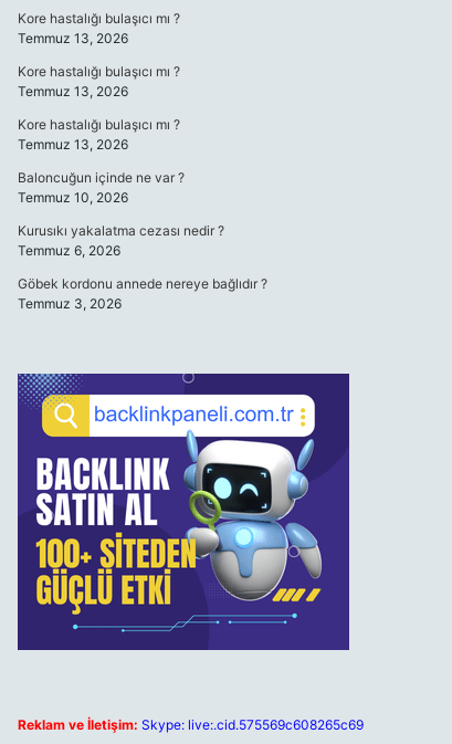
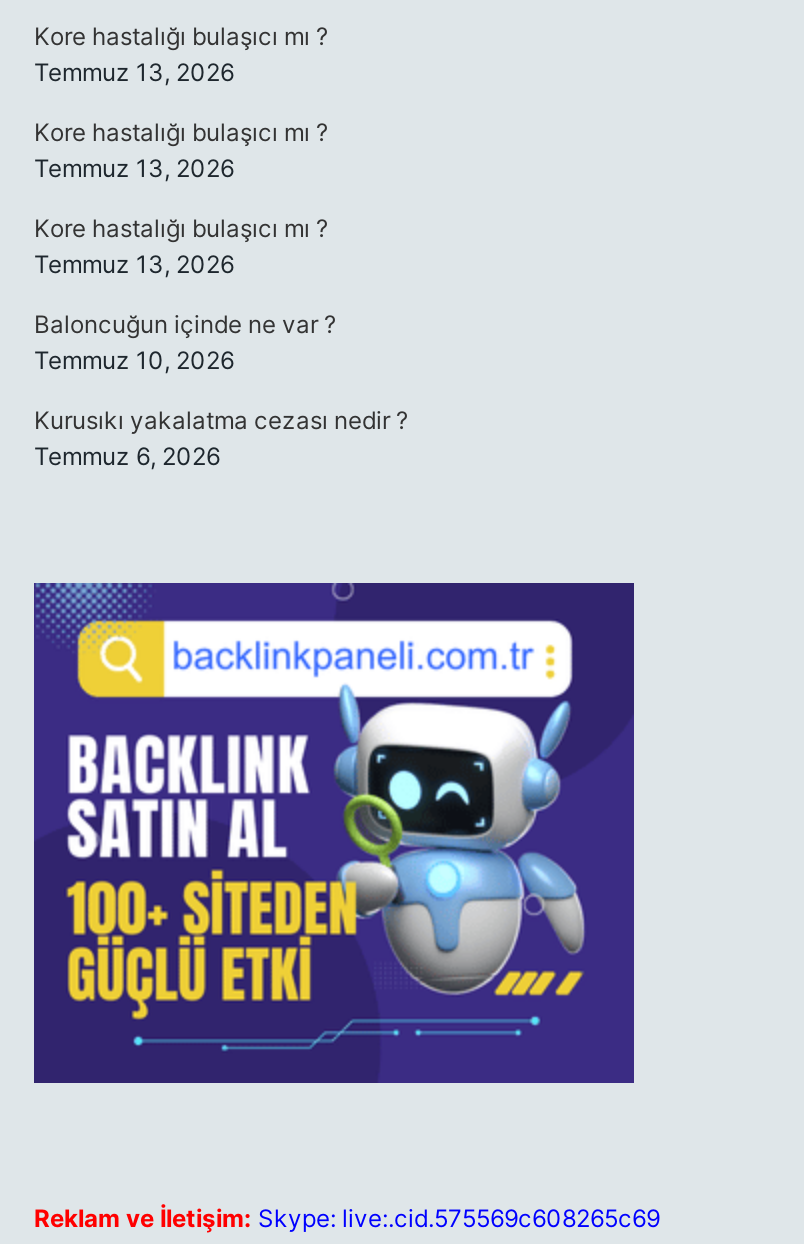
- Göbek kordonu annede nereye bağlıdır ?
- Temmuz 3, 2026
